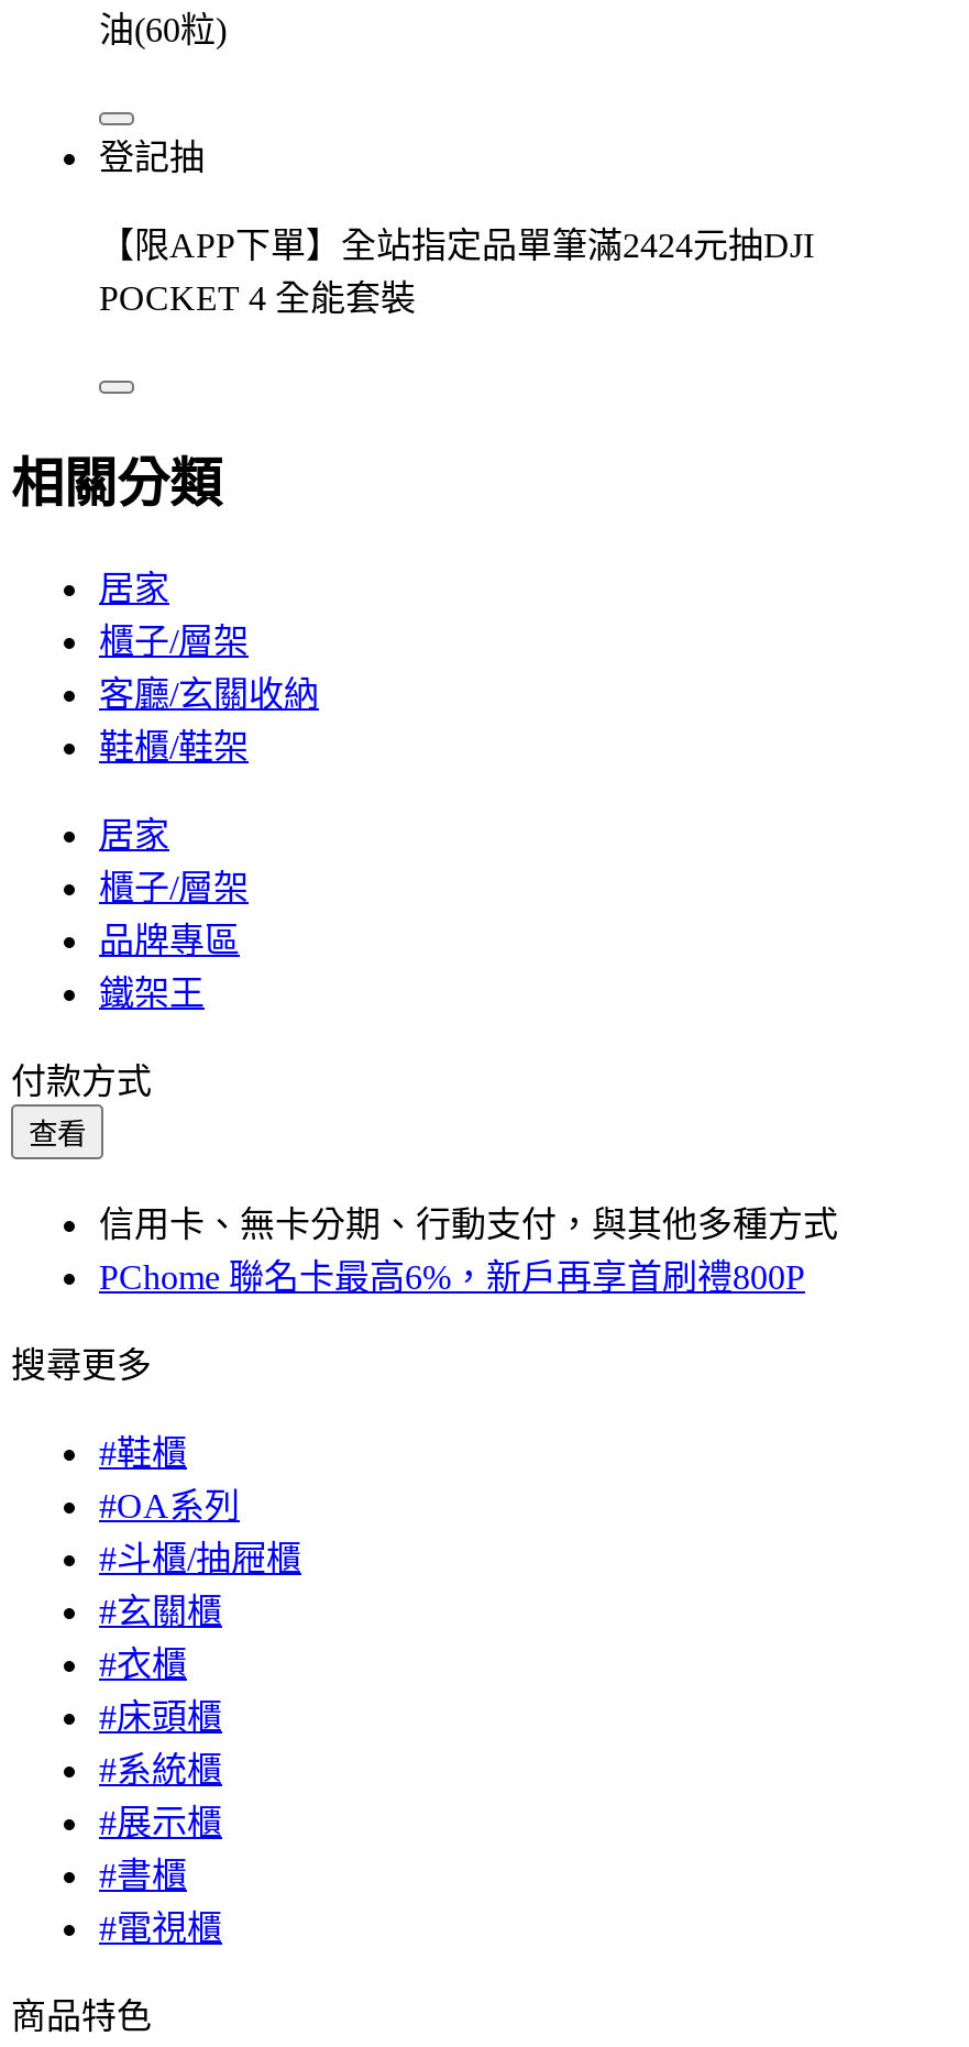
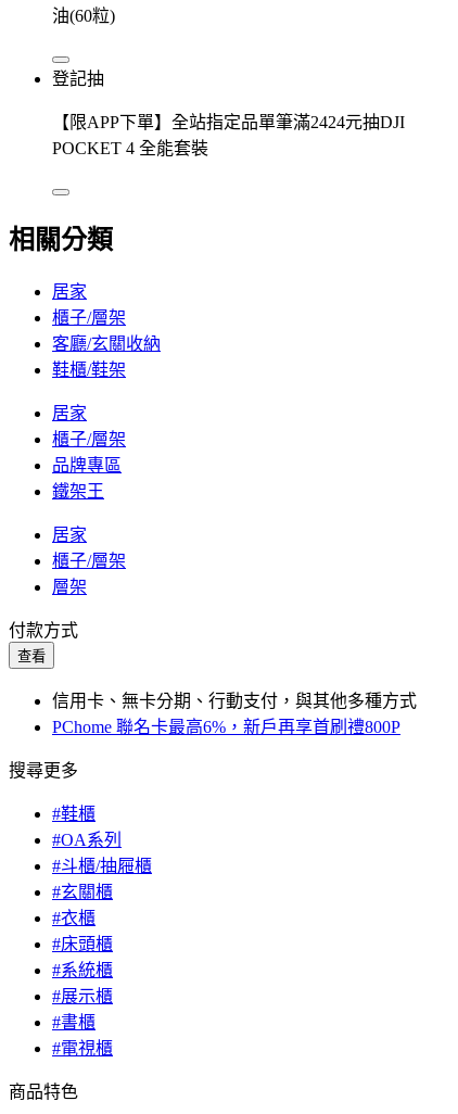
+ 居家
+ 櫃子/層架
+ 層架
